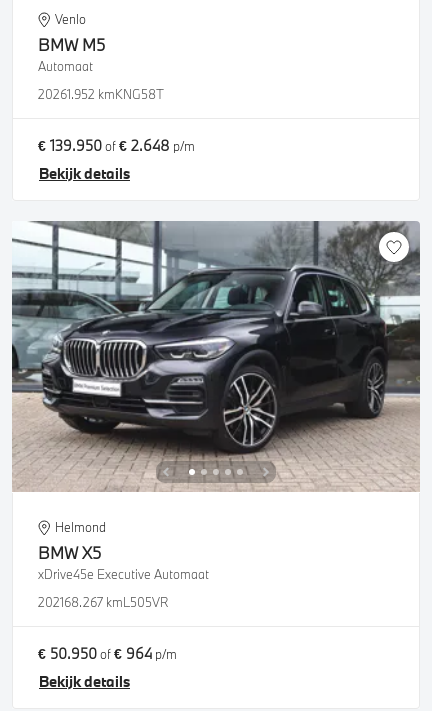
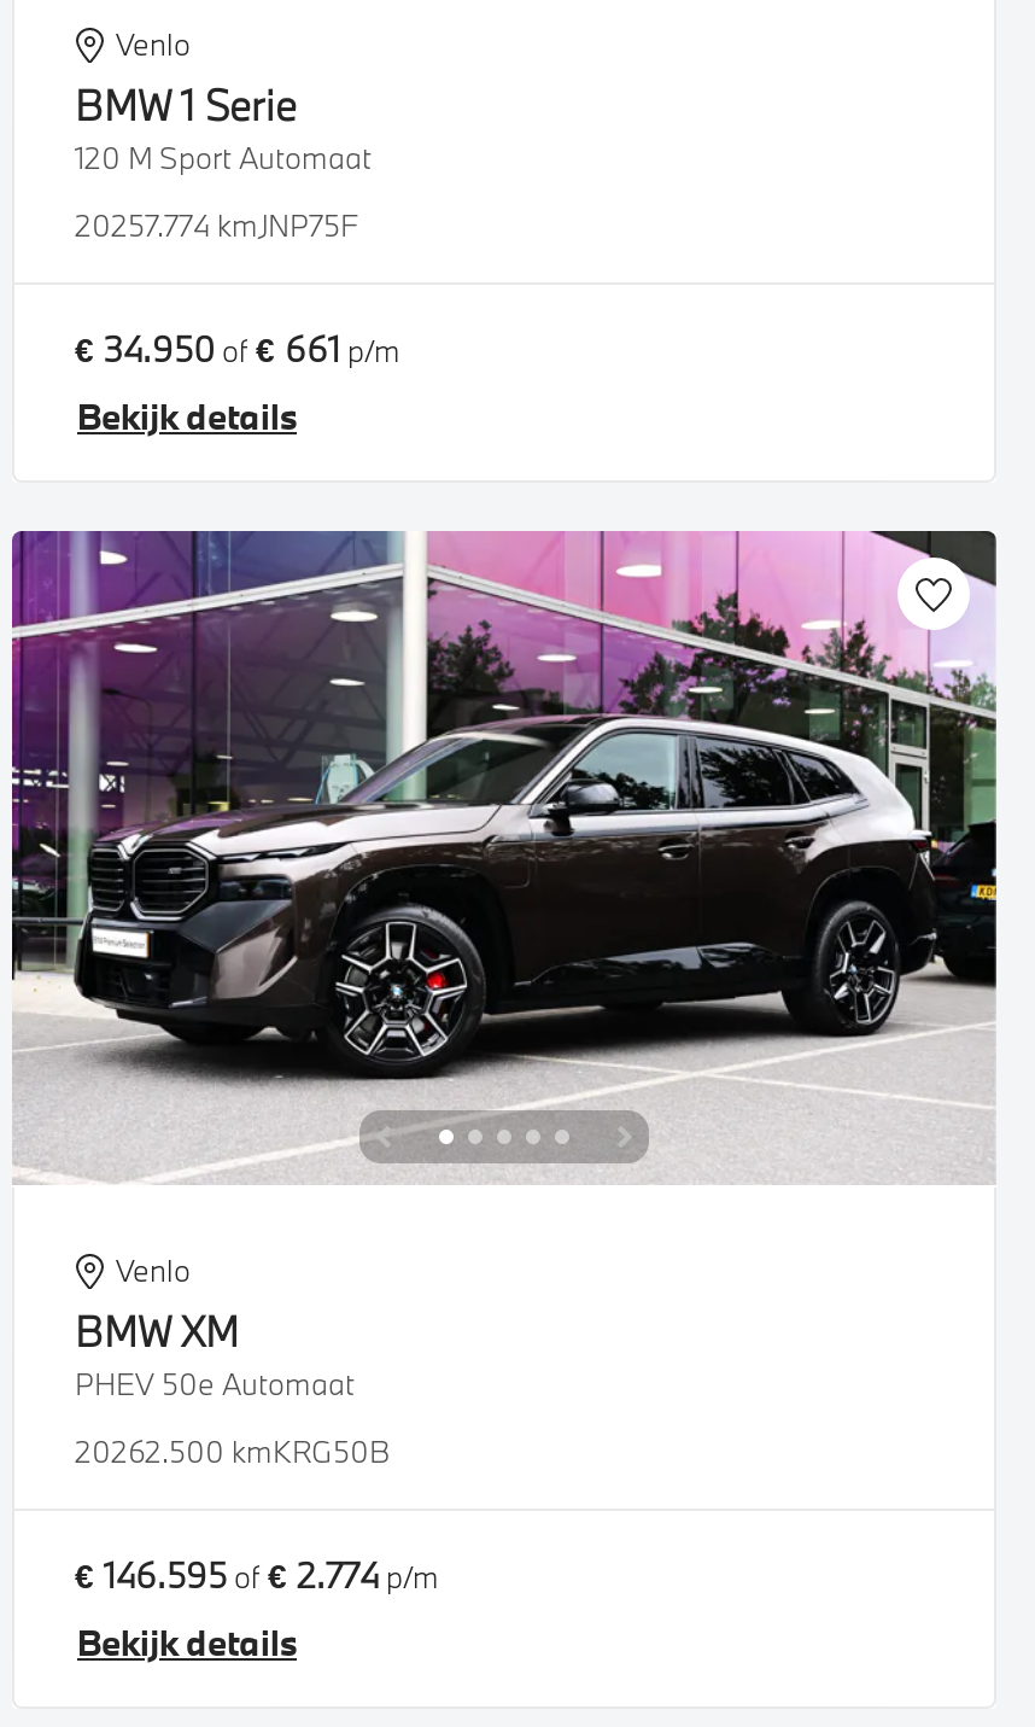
- BMW M5
- Automaat
+ BMW 1 Serie
+ 120 M Sport Automaat

- 20261.952 km KNG58T
+ 20257.774 km JNP75F

- € 139.950 of € 2.648 p/m
+ € 34.950 of € 661 p/m

- [image]
- Helmond
- BMW X5
- xDrive45e Executive Automaat
+ [image]
+ Venlo
+ BMW XM
+ PHEV 50e Automaat

- 202168.267 kmL505VR
+ 20262.500 kmKRG50B

- € 50.950 of € 964 p/m
+ € 146.595 of € 2.774 p/m
